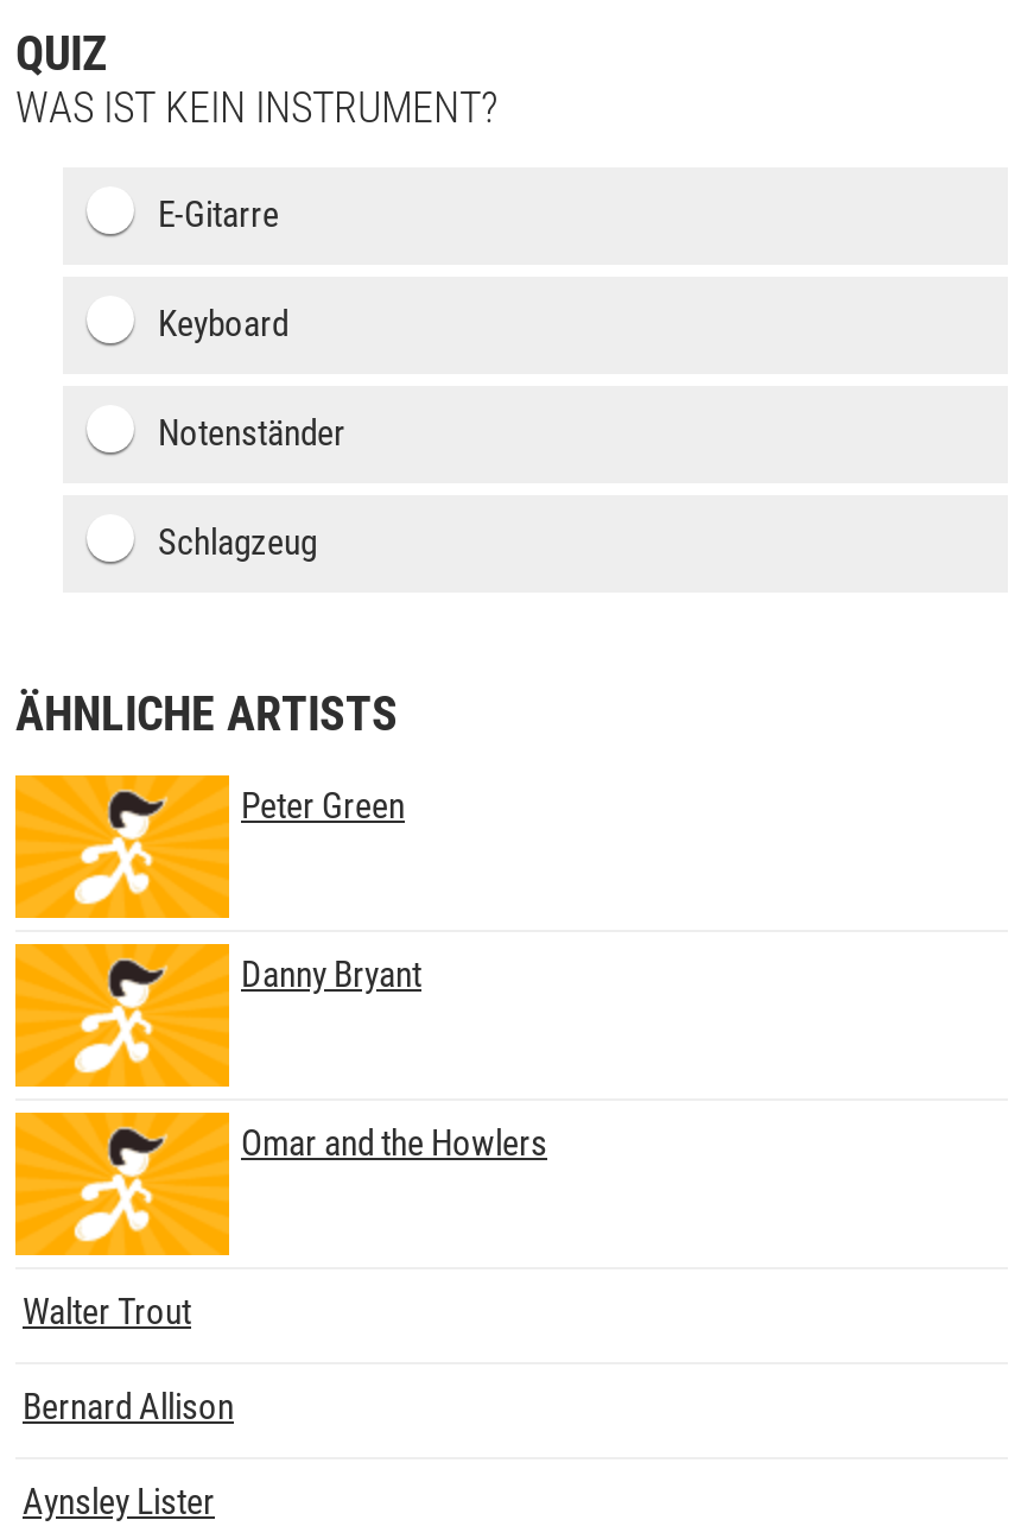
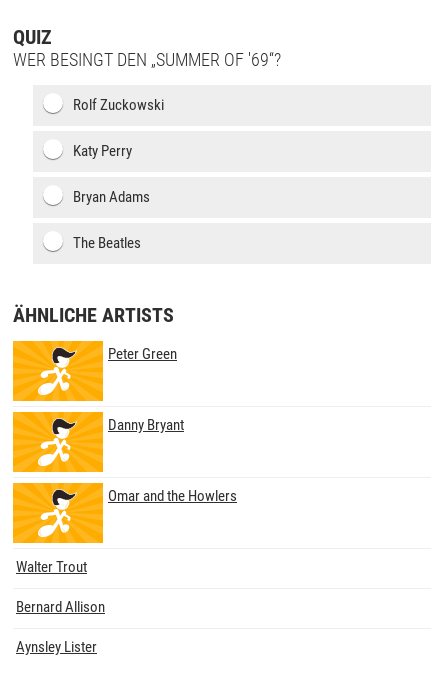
- WAS IST KEIN INSTRUMENT?
+ WER BESINGT DEN „SUMMER OF '69“?

- E-Gitarre
+ Rolf Zuckowski

- Keyboard
+ Katy Perry

- Notenständer
+ Bryan Adams

- Schlagzeug
+ The Beatles
